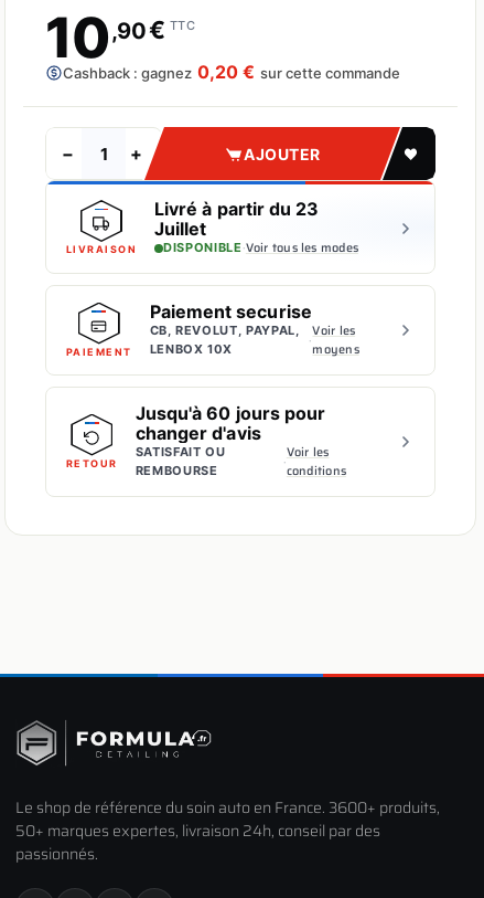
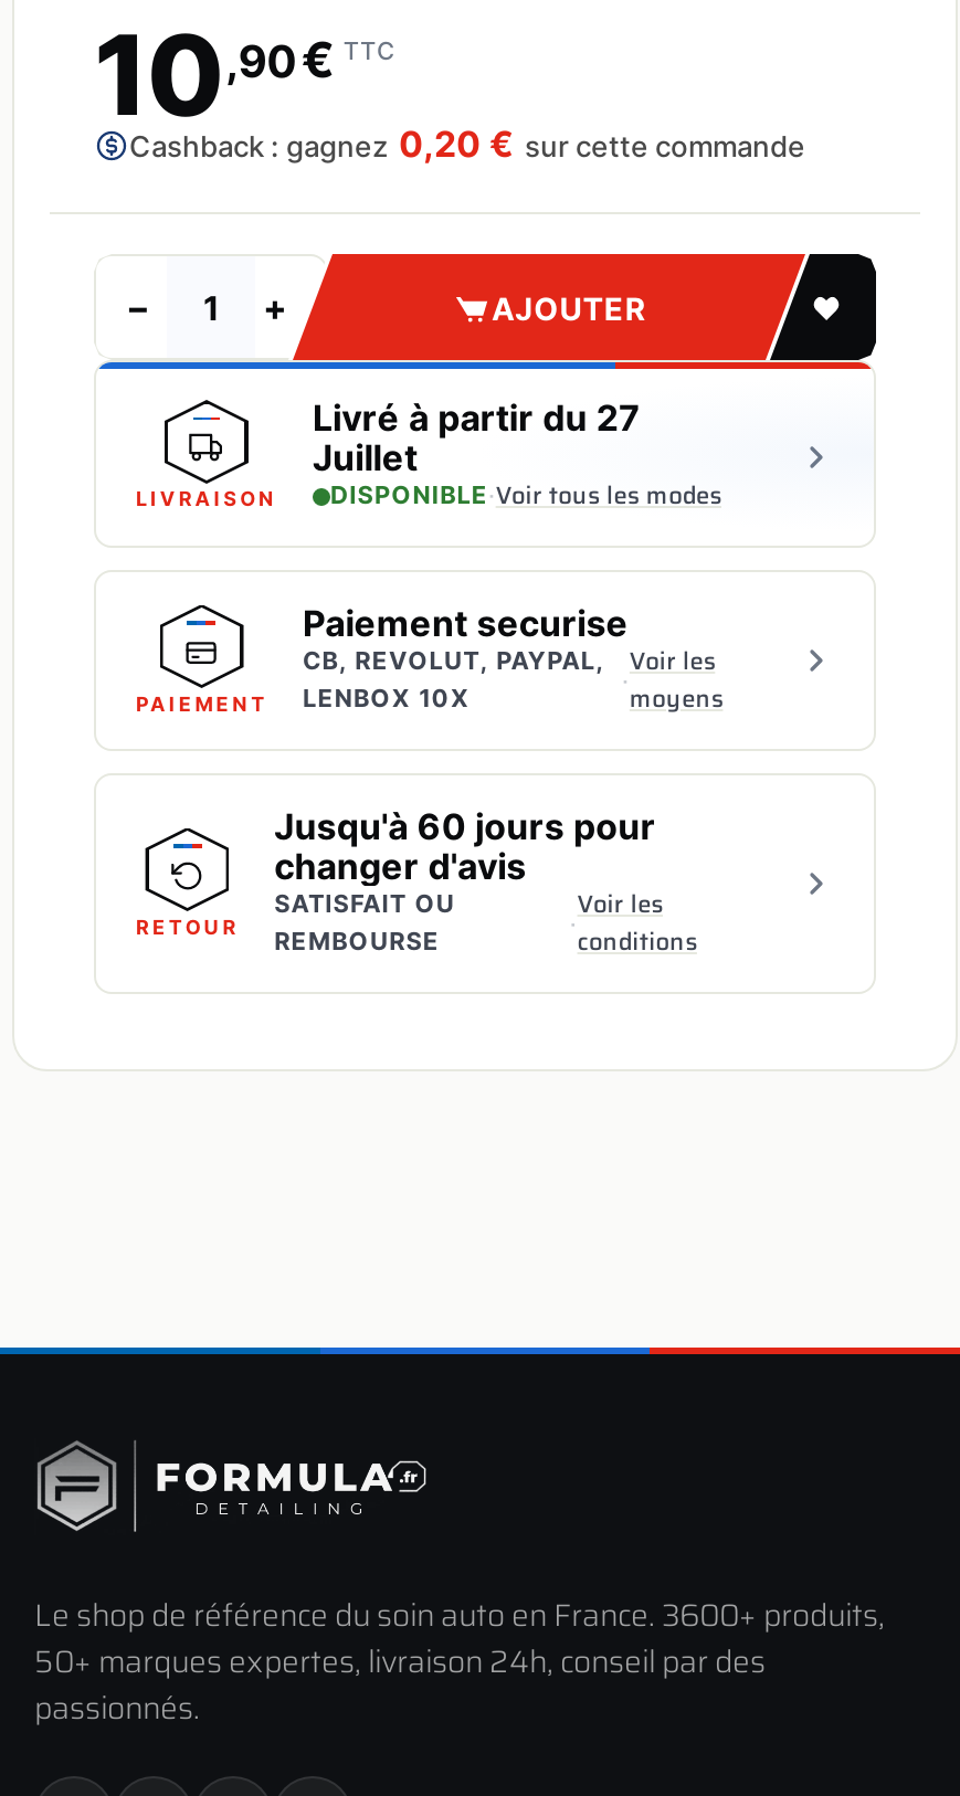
- Livré à partir du 23
+ Livré à partir du 27
